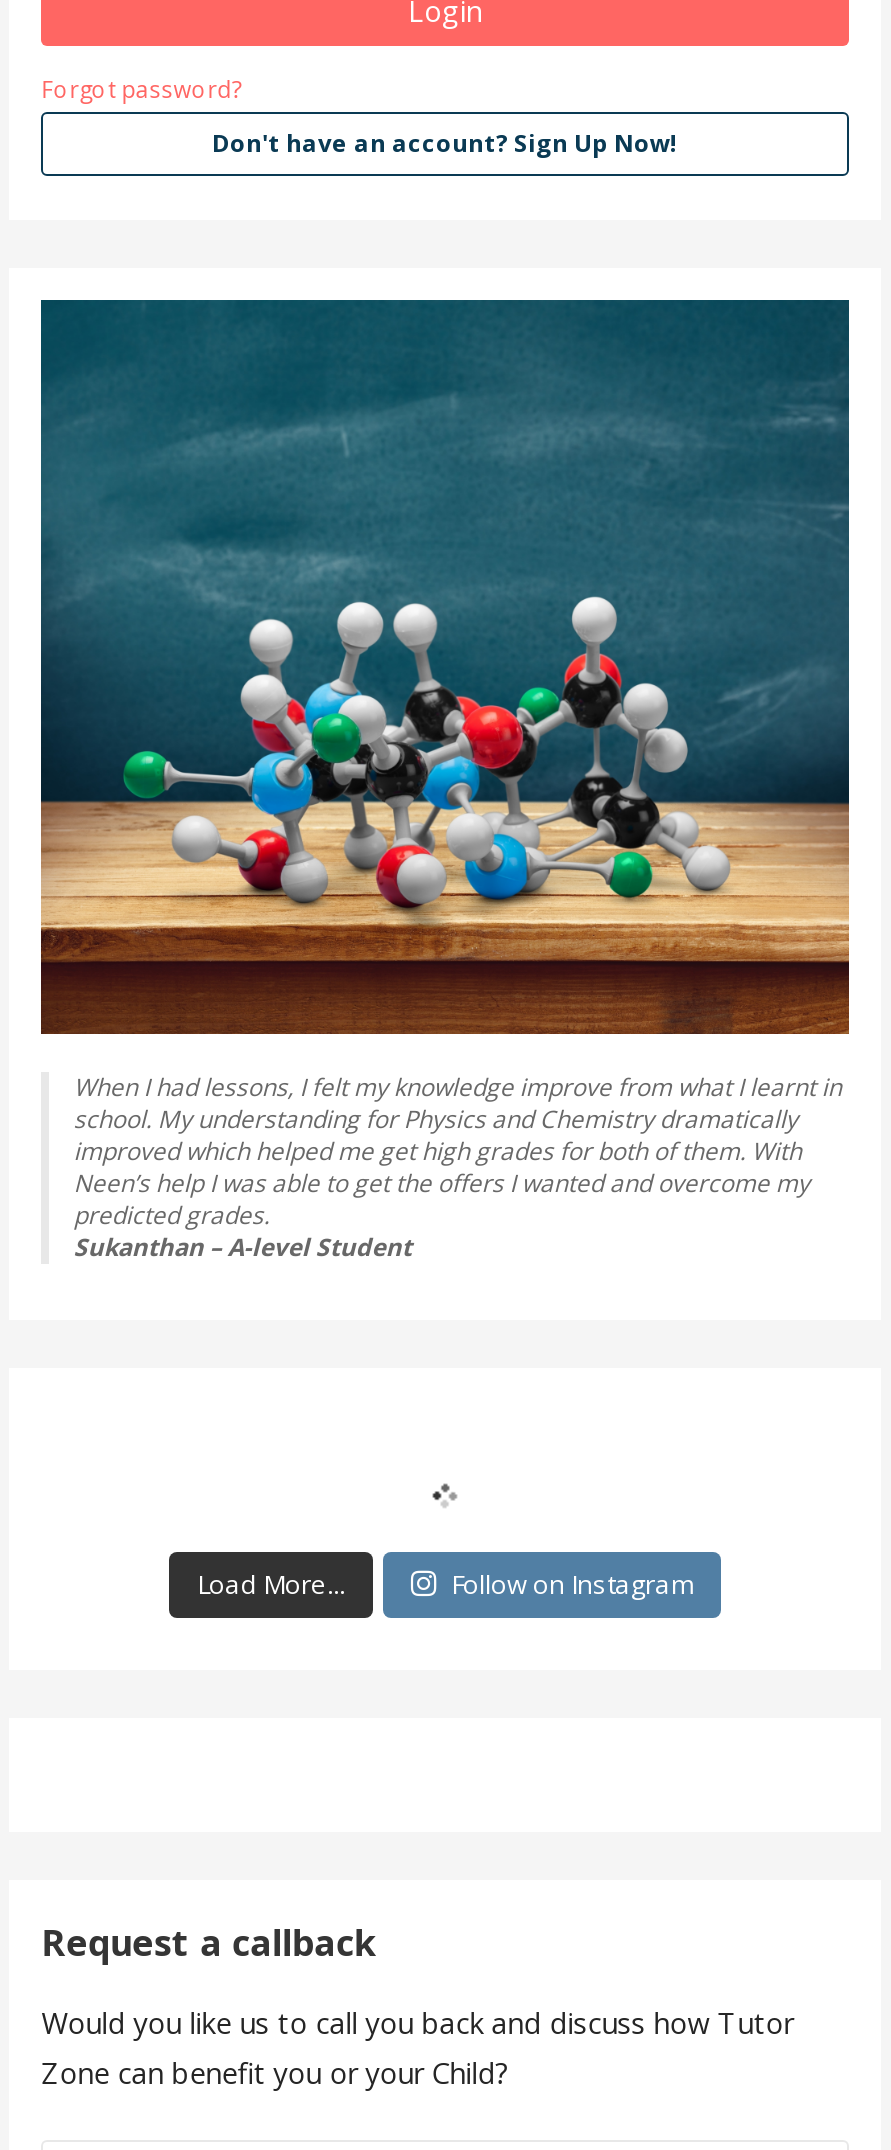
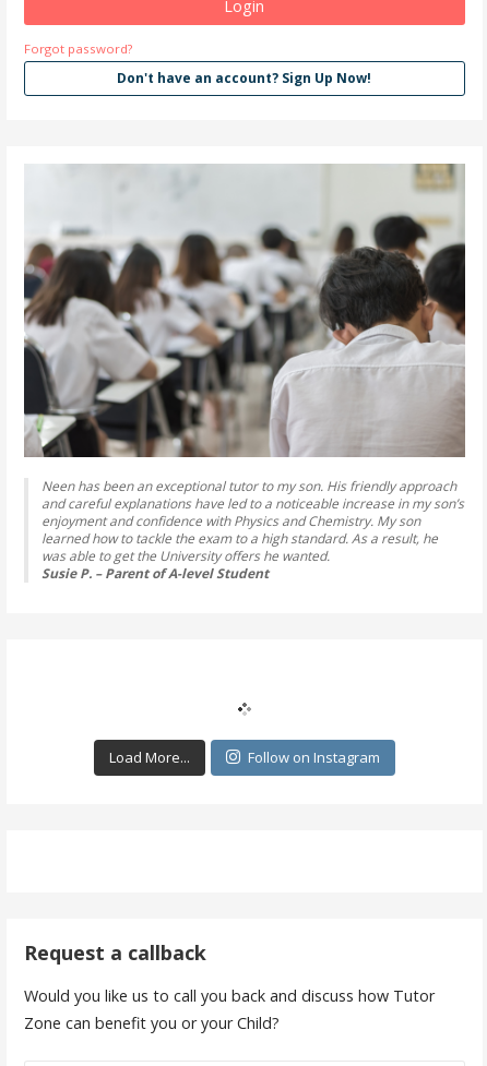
- [image]
- When I had lessons, I felt my knowledge improve from what I learnt in
- school. My understanding for Physics and Chemistry dramatically
- improved which helped me get high grades for both of them. With
- Neen’s help I was able to get the offers I wanted and overcome my
- predicted grades.
- Sukanthan – A-level Student
+ [image]
+ Neen has been an exceptional tutor to my son. His friendly approach
+ and careful explanations have led to a noticeable increase in my son’s
+ enjoyment and confidence with Physics and Chemistry. My son
+ learned how to tackle the exam to a high standard. As a result, he
+ was able to get the University offers he wanted.
+ Susie P. – Parent of A-level Student
